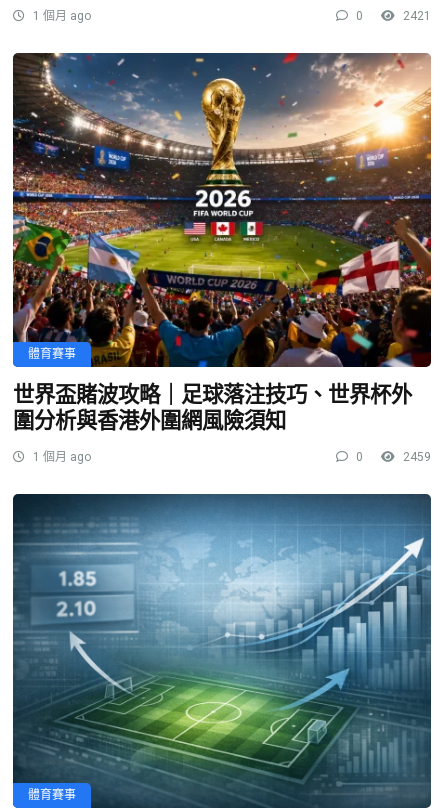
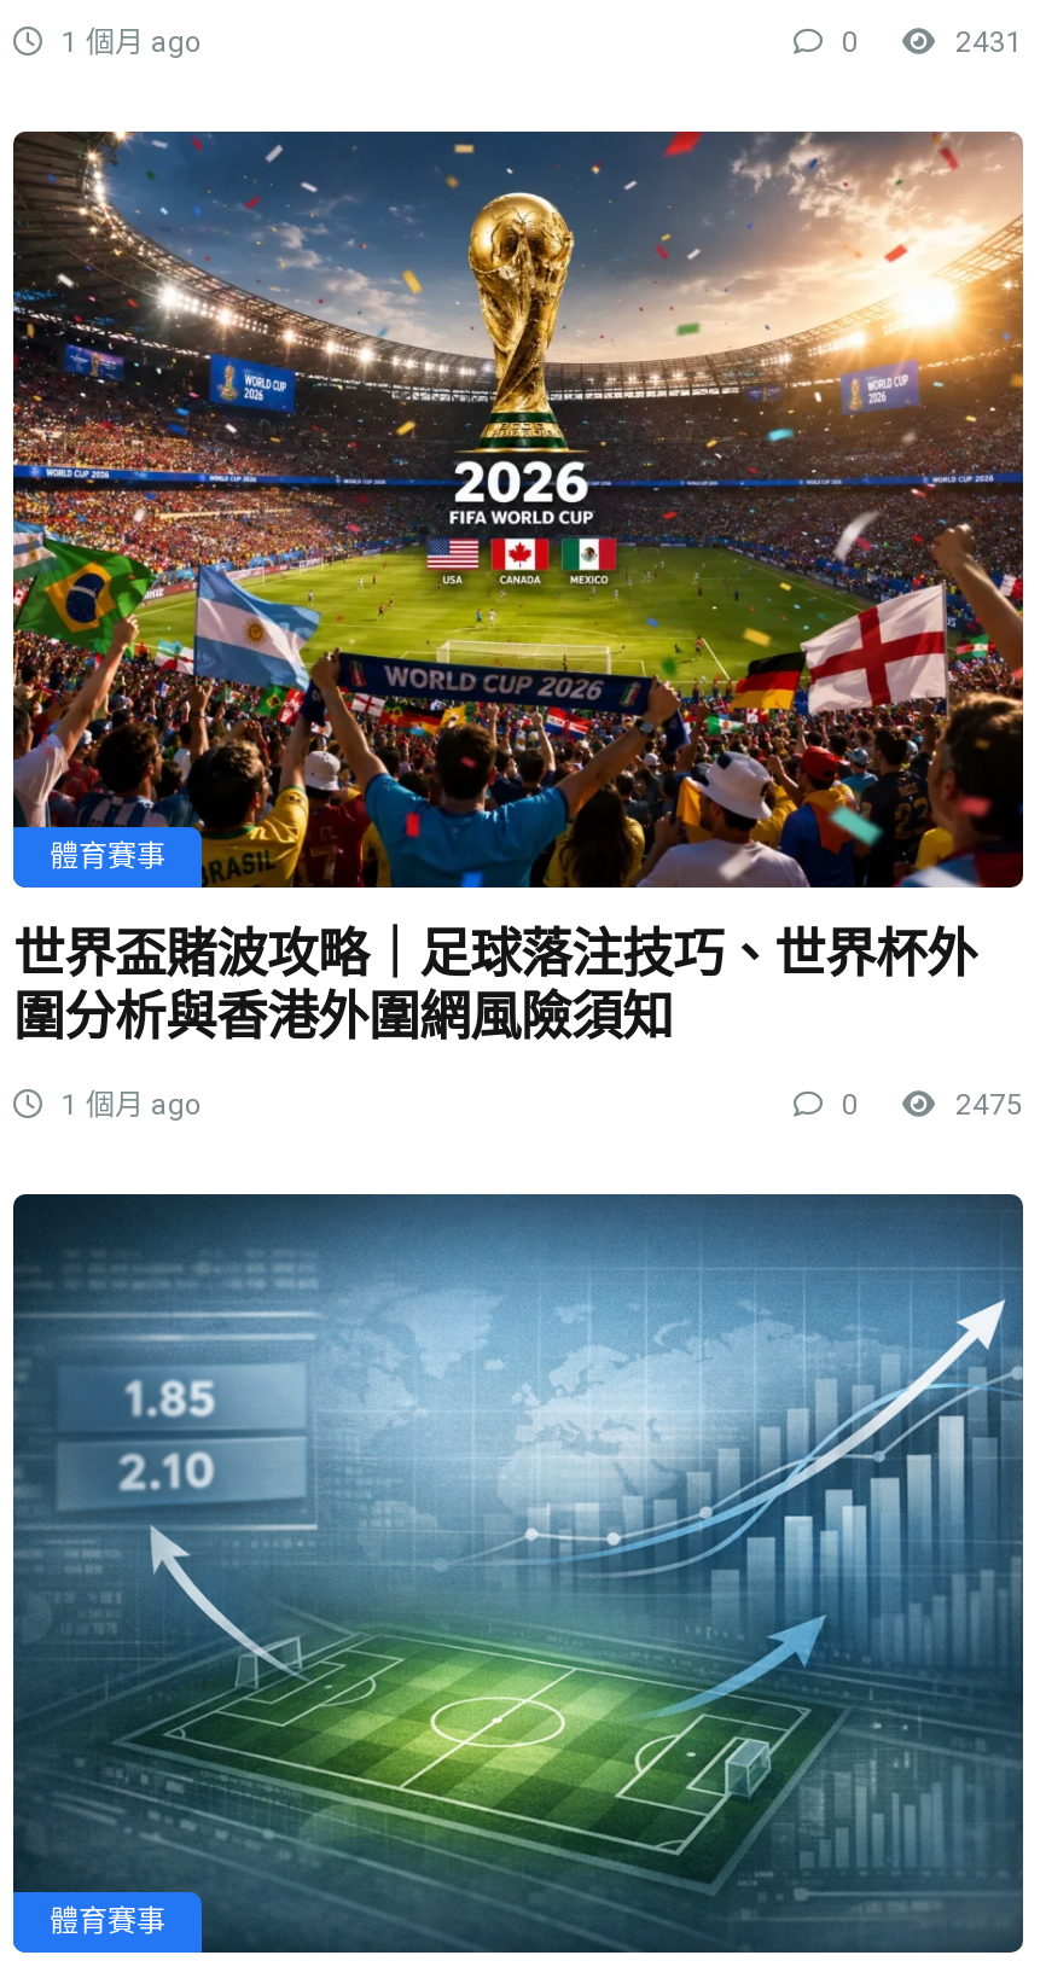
- 2421
+ 2431

- 2459
+ 2475
